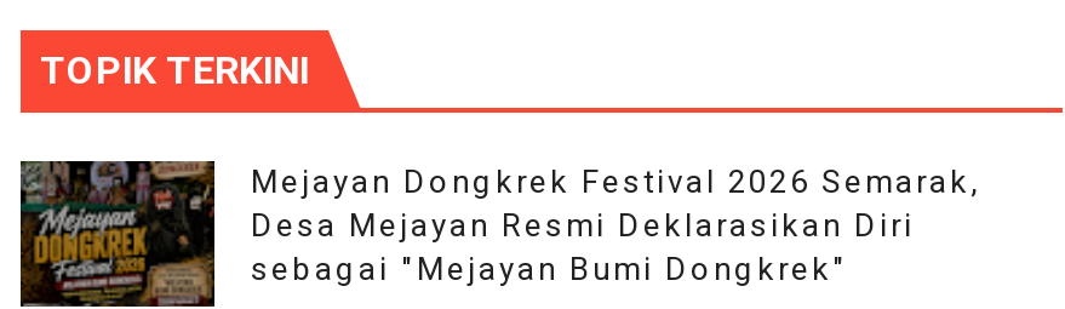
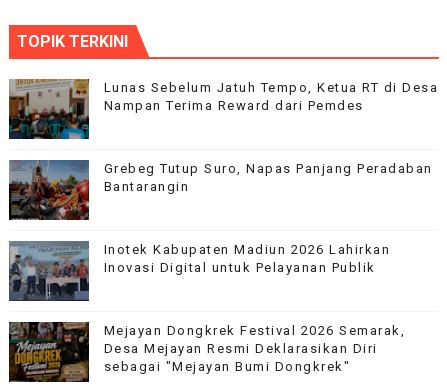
+ [image]
+ Lunas Sebelum Jatuh Tempo, Ketua RT di Desa
+ Nampan Terima Reward dari Pemdes

+ [image]
+ Grebeg Tutup Suro, Napas Panjang Peradaban
+ Bantarangin

+ [image]
+ Inotek Kabupaten Madiun 2026 Lahirkan
+ Inovasi Digital untuk Pelayanan Publik
